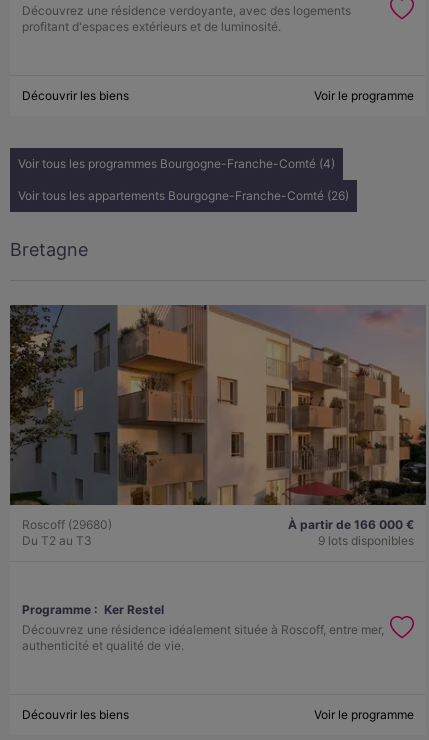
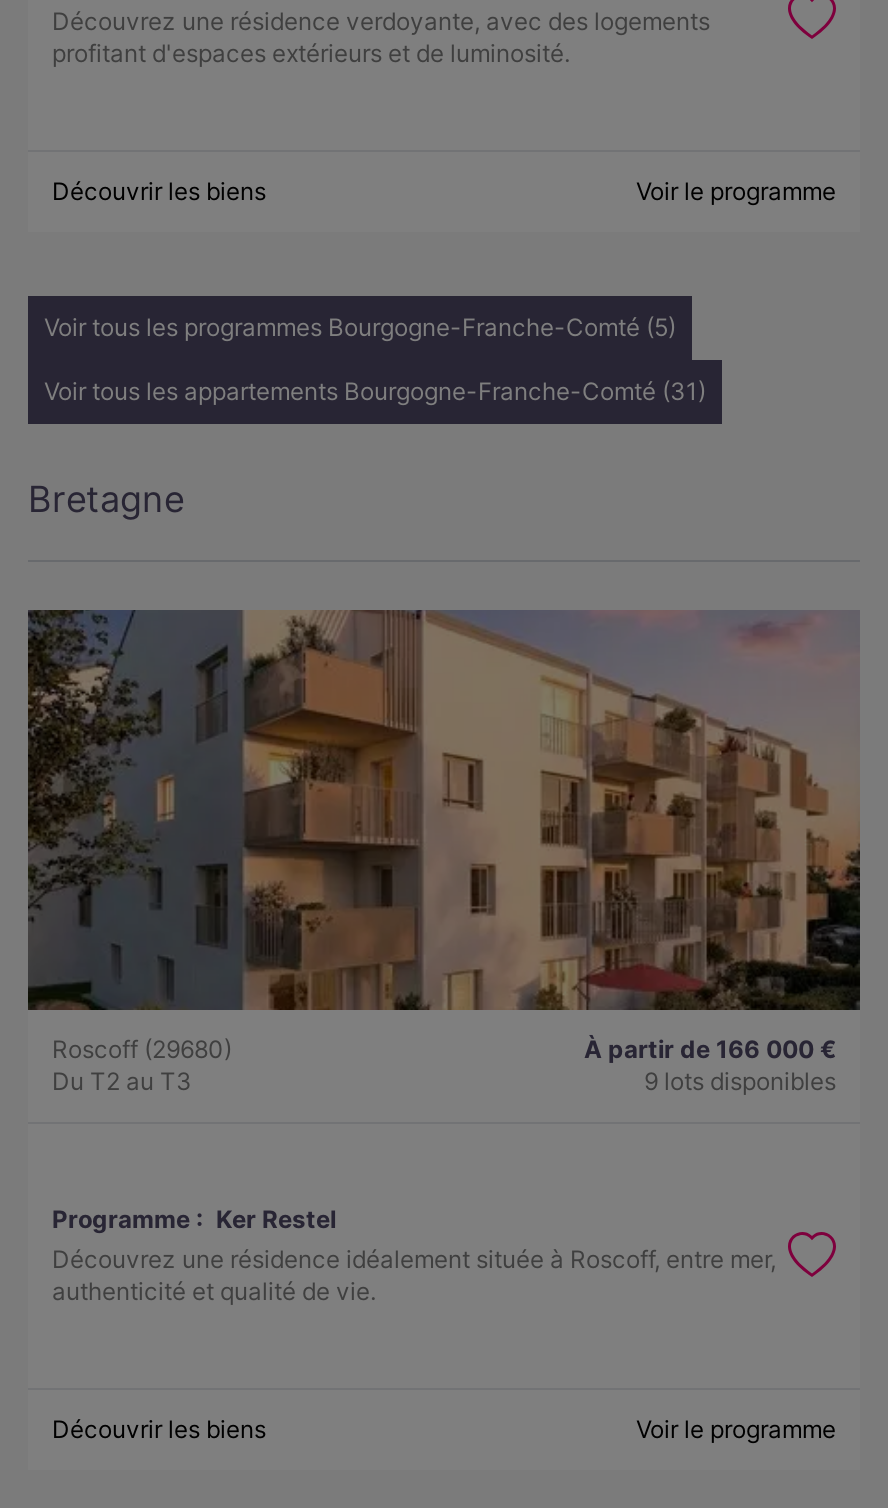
- Voir tous les programmes Bourgogne-Franche-Comté (4)
+ Voir tous les programmes Bourgogne-Franche-Comté (5)

- Voir tous les appartements Bourgogne-Franche-Comté (26)
+ Voir tous les appartements Bourgogne-Franche-Comté (31)
